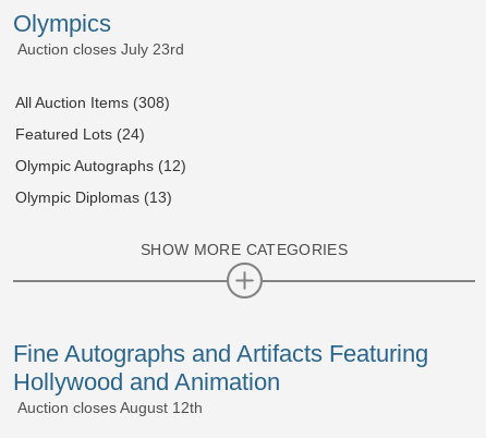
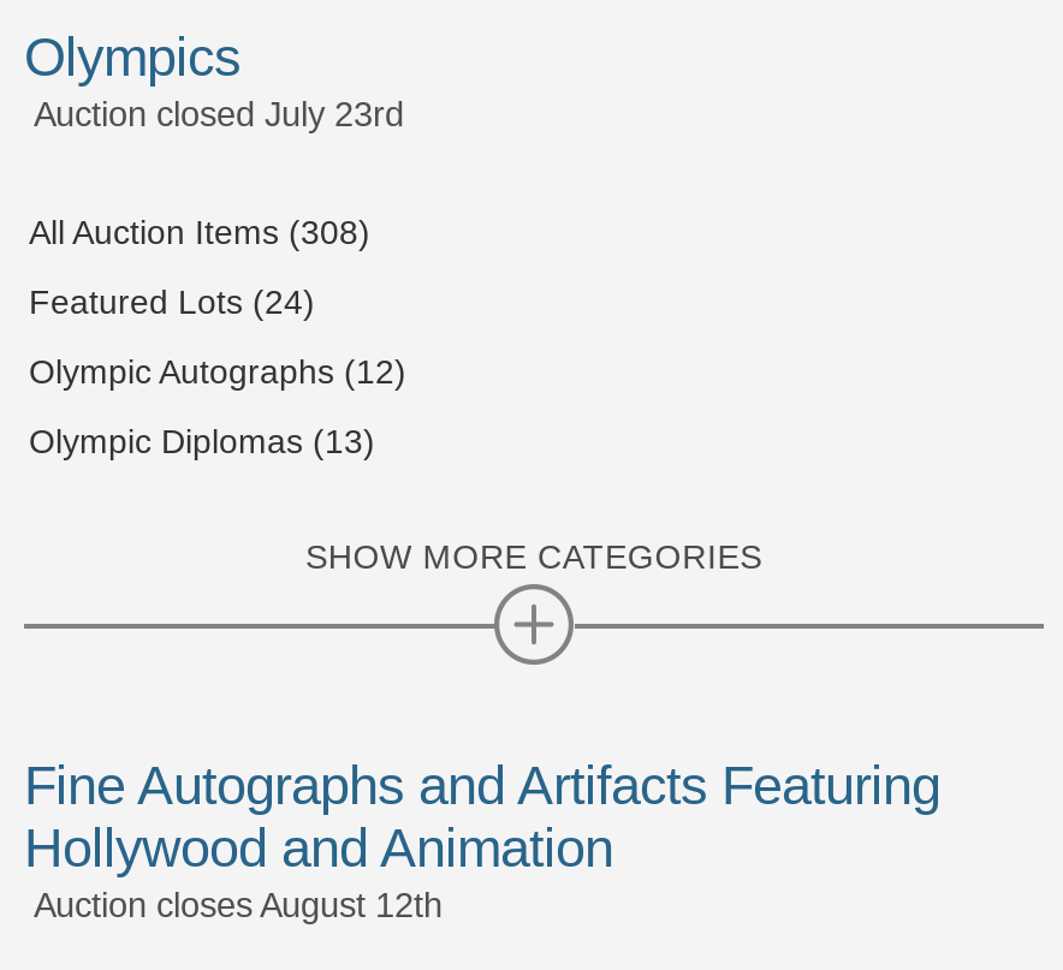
- Auction closes July 23rd
+ Auction closed July 23rd
